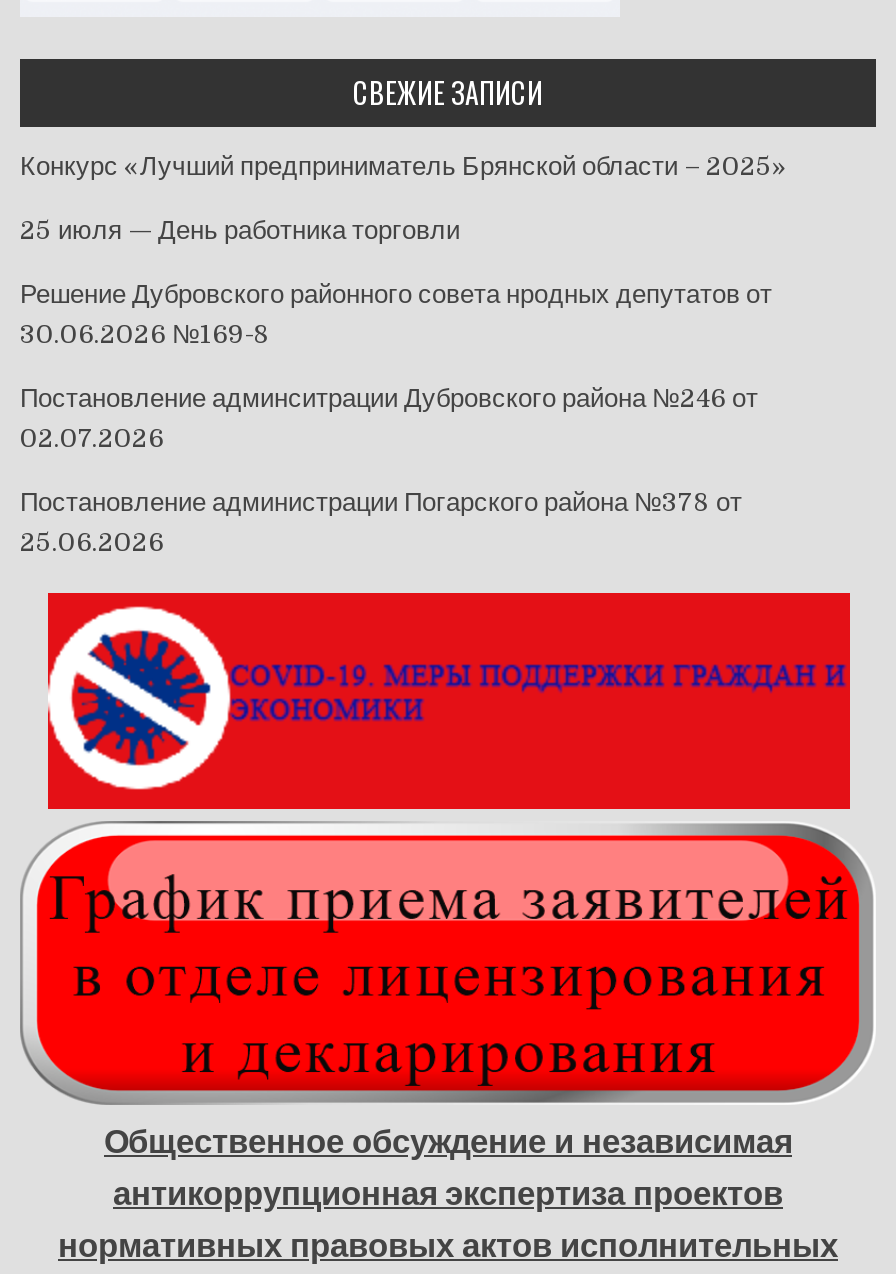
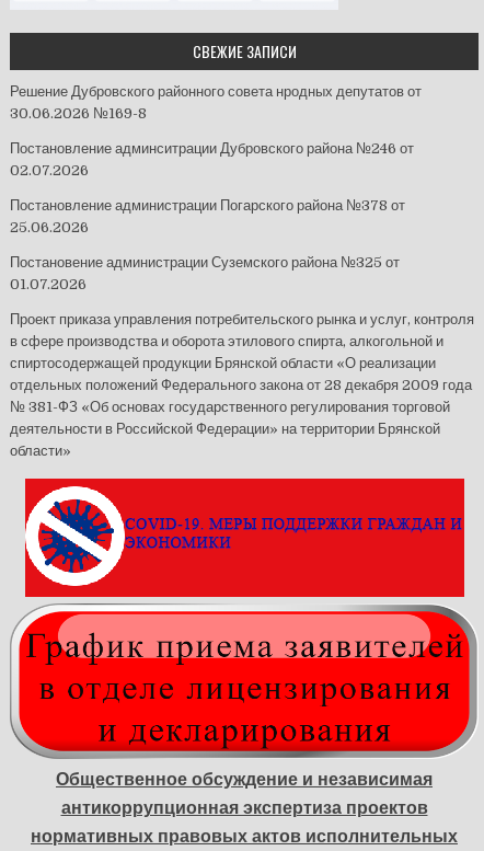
- Конкурс «Лучший предприниматель Брянской области – 2025»
- 25 июля — День работника торговли

moved up: Решение Дубровского районного совета нродных депутатов от | 30.06.2026 №169-8 | Постановление админситрации Дубровского района №246 от | 02.07.2026 | Постановление администрации Погарского района №378 от | 25.06.2026

+ Постановение администрации Суземского района №325 от
+ 01.07.2026
+ Проект приказа управления потребительского рынка и услуг, контроля
+ в сфере производства и оборота этилового спирта, алкогольной и
+ спиртосодержащей продукции Брянской области «О реализации
+ отдельных положений Федерального закона от 28 декабря 2009 года
+ № 381-ФЗ «Об основах государственного регулирования торговой
+ деятельности в Российской Федерации» на территории Брянской
+ области»
